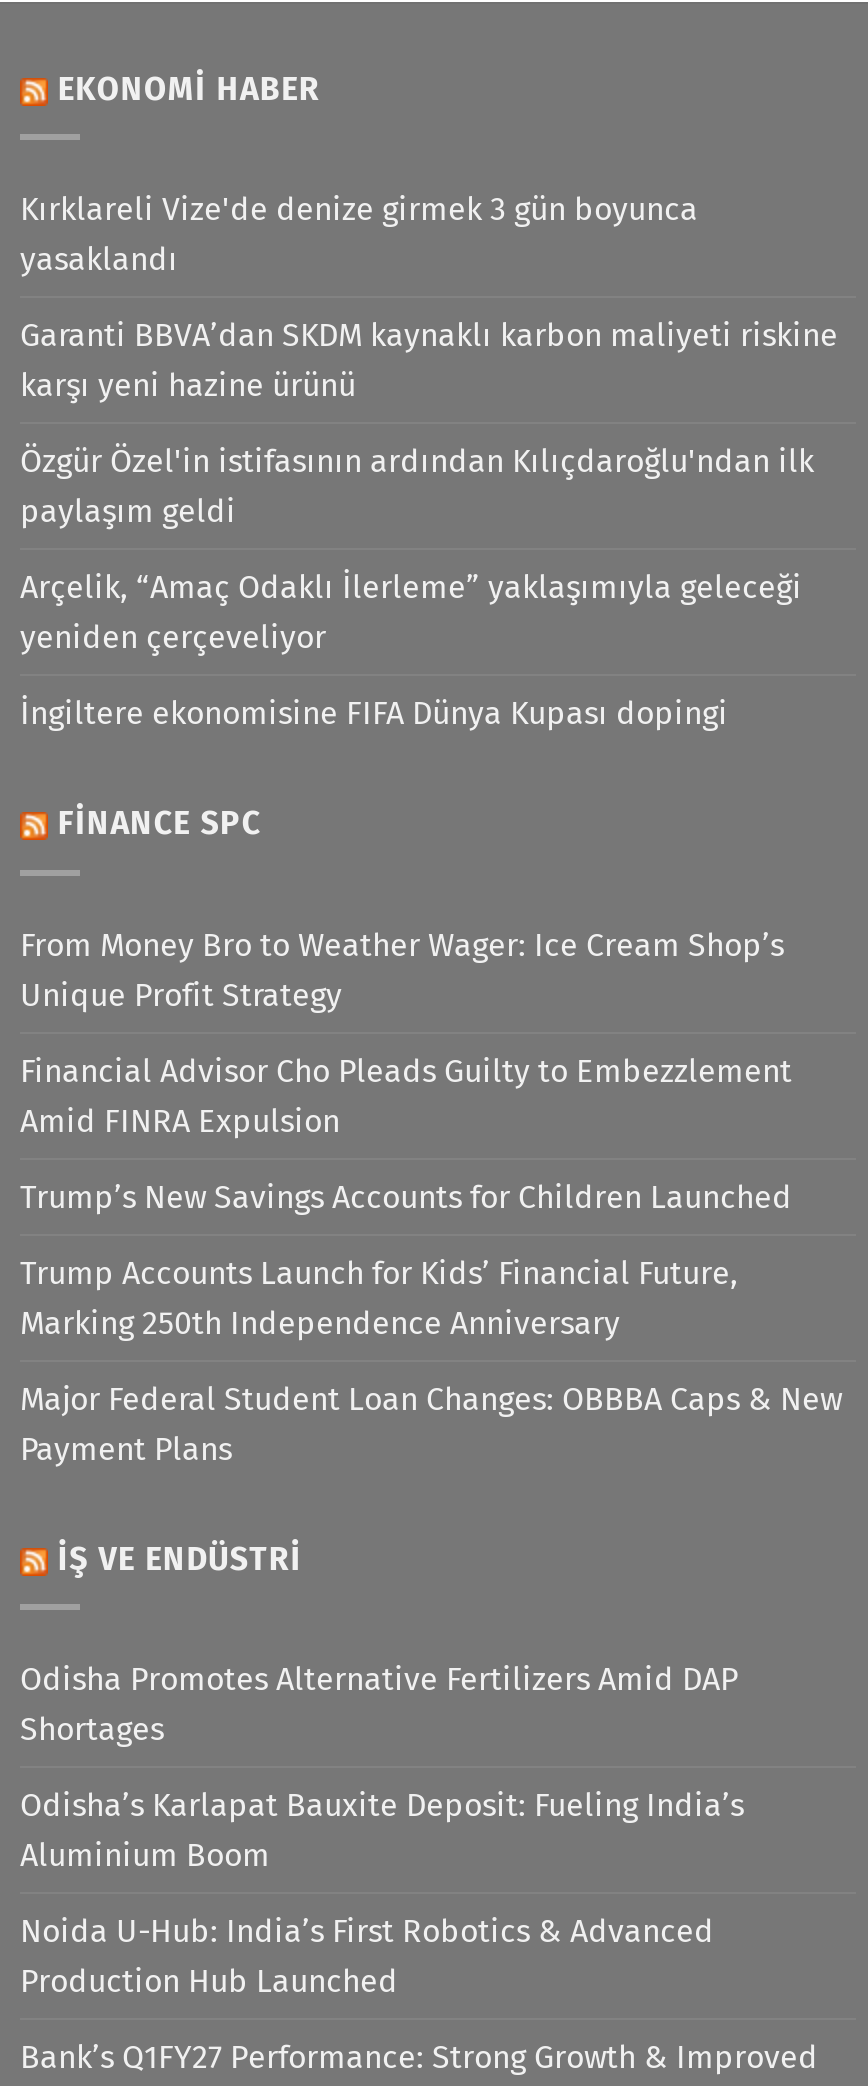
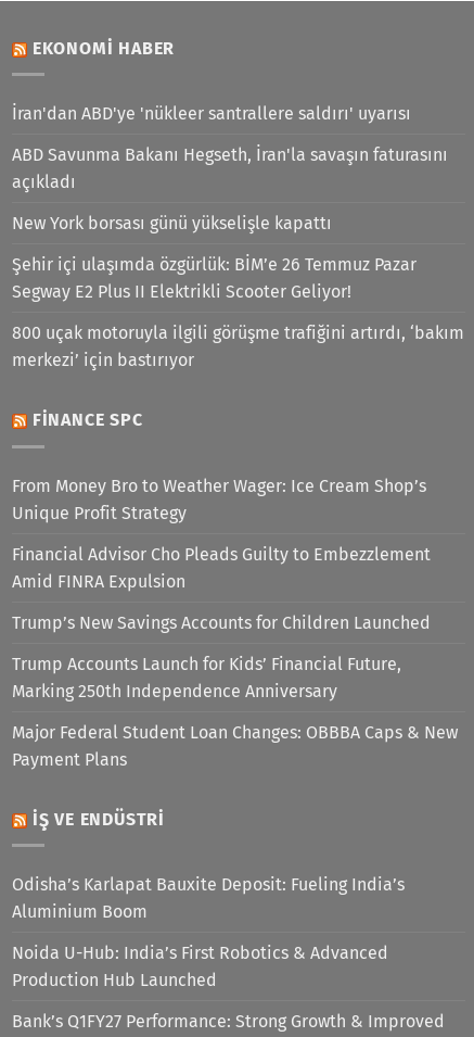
- Kırklareli Vize'de denize girmek 3 gün boyunca
- yasaklandı
+ İran'dan ABD'ye 'nükleer santrallere saldırı' uyarısı

- Garanti BBVA’dan SKDM kaynaklı karbon maliyeti riskine
- karşı yeni hazine ürünü
+ ABD Savunma Bakanı Hegseth, İran'la savaşın faturasını
+ açıkladı

- Özgür Özel'in istifasının ardından Kılıçdaroğlu'ndan ilk
- paylaşım geldi
+ New York borsası günü yükselişle kapattı

- Arçelik, “Amaç Odaklı İlerleme” yaklaşımıyla geleceği
- yeniden çerçeveliyor
+ Şehir içi ulaşımda özgürlük: BİM’e 26 Temmuz Pazar
+ Segway E2 Plus II Elektrikli Scooter Geliyor!

- İngiltere ekonomisine FIFA Dünya Kupası dopingi
+ 800 uçak motoruyla ilgili görüşme trafiğini artırdı, ‘bakım
+ merkezi’ için bastırıyor

- Odisha Promotes Alternative Fertilizers Amid DAP
- Shortages
